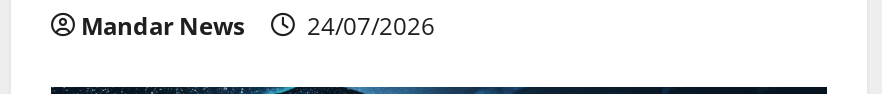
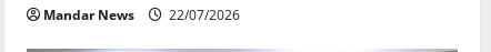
- Mandar News 24/07/2026
+ Mandar News 22/07/2026
